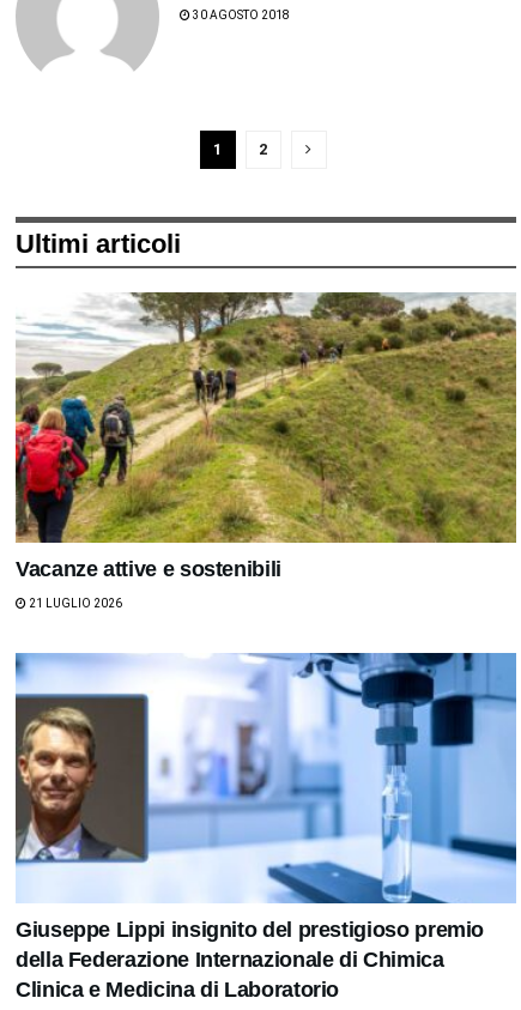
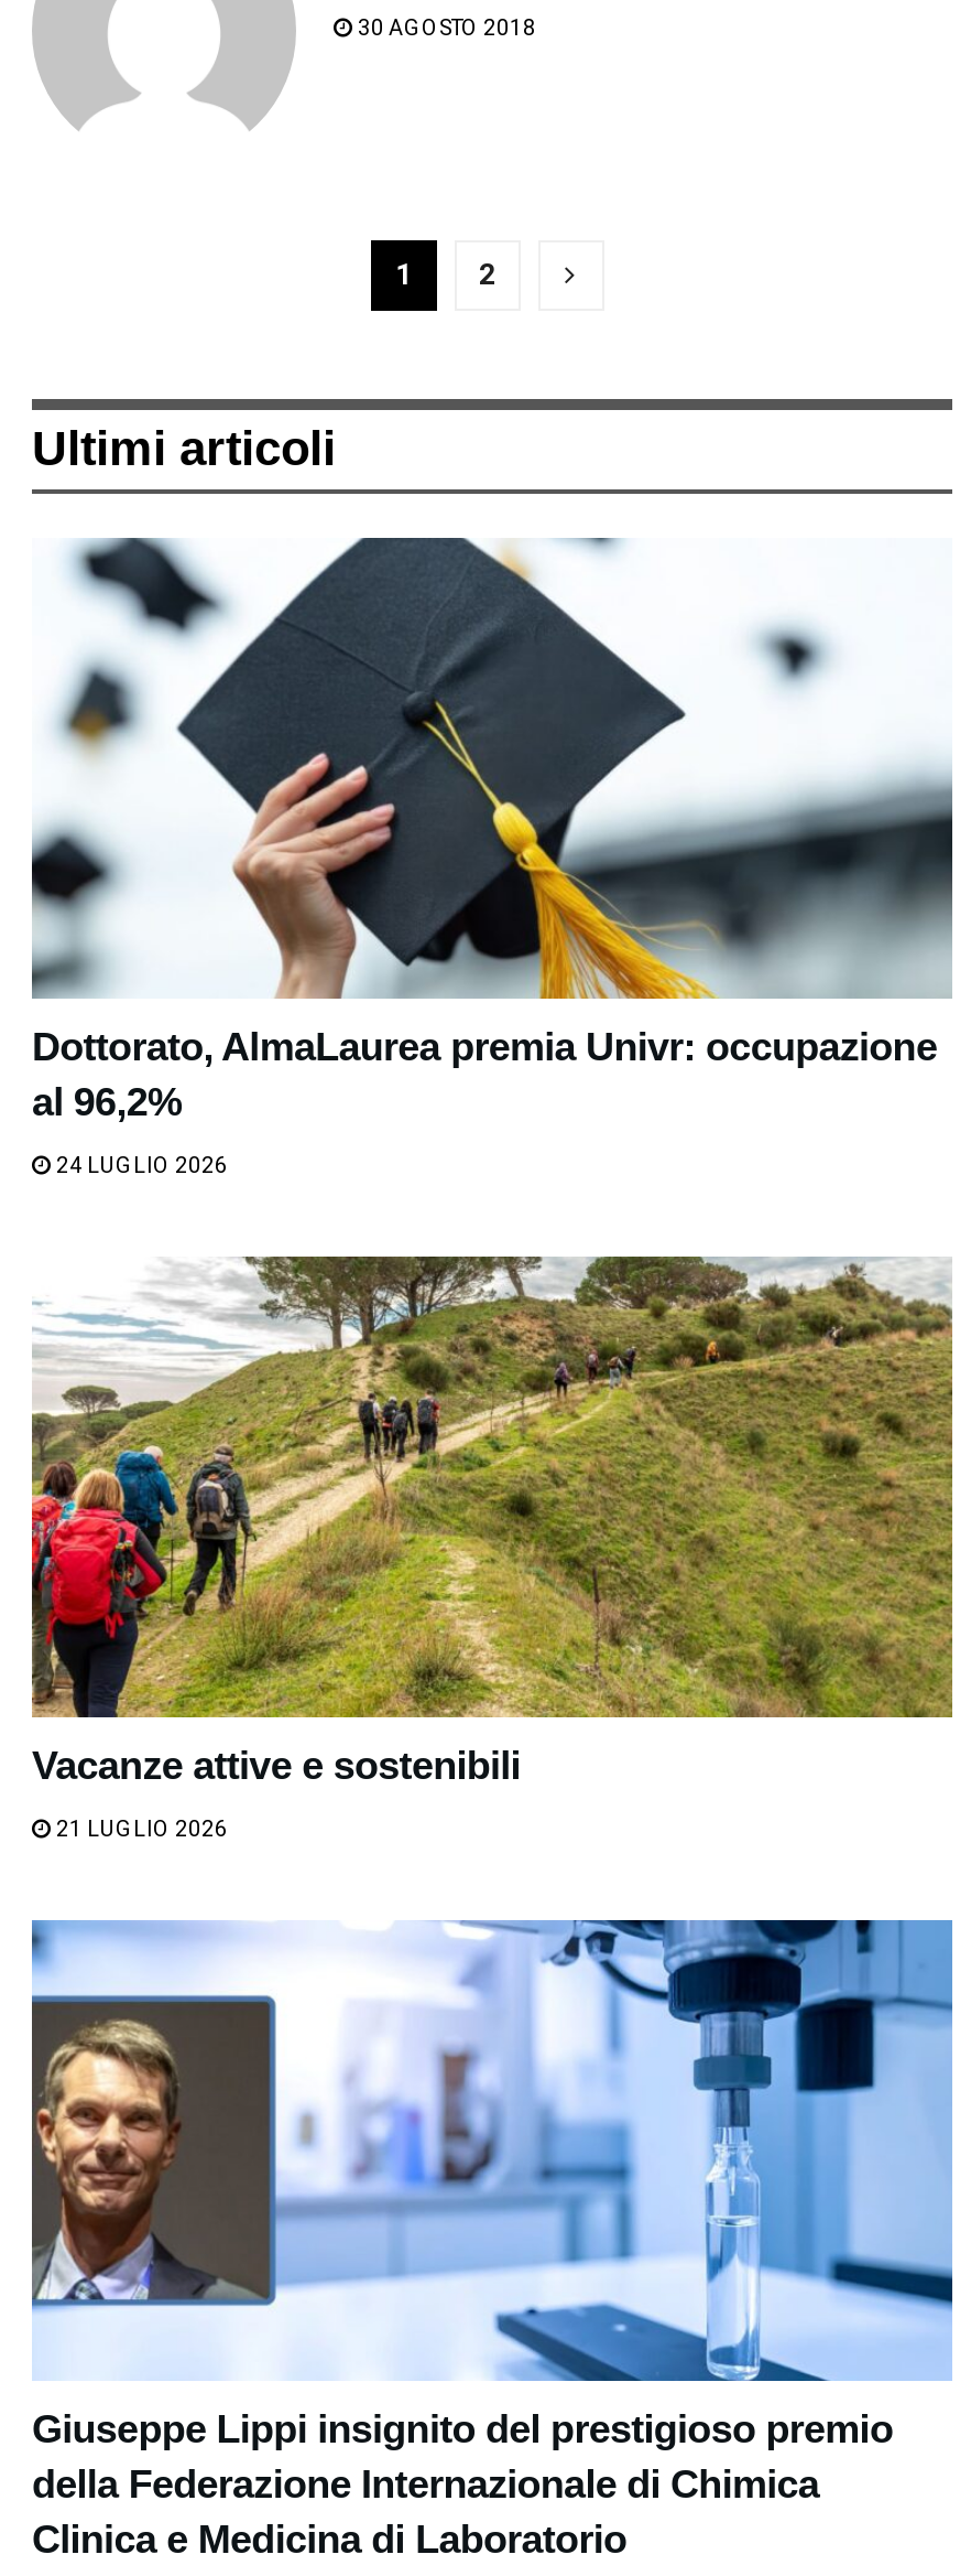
+ [image]
+ Dottorato, AlmaLaurea premia Univr: occupazione
+ al 96,2%
+ 24 LUGLIO 2026
